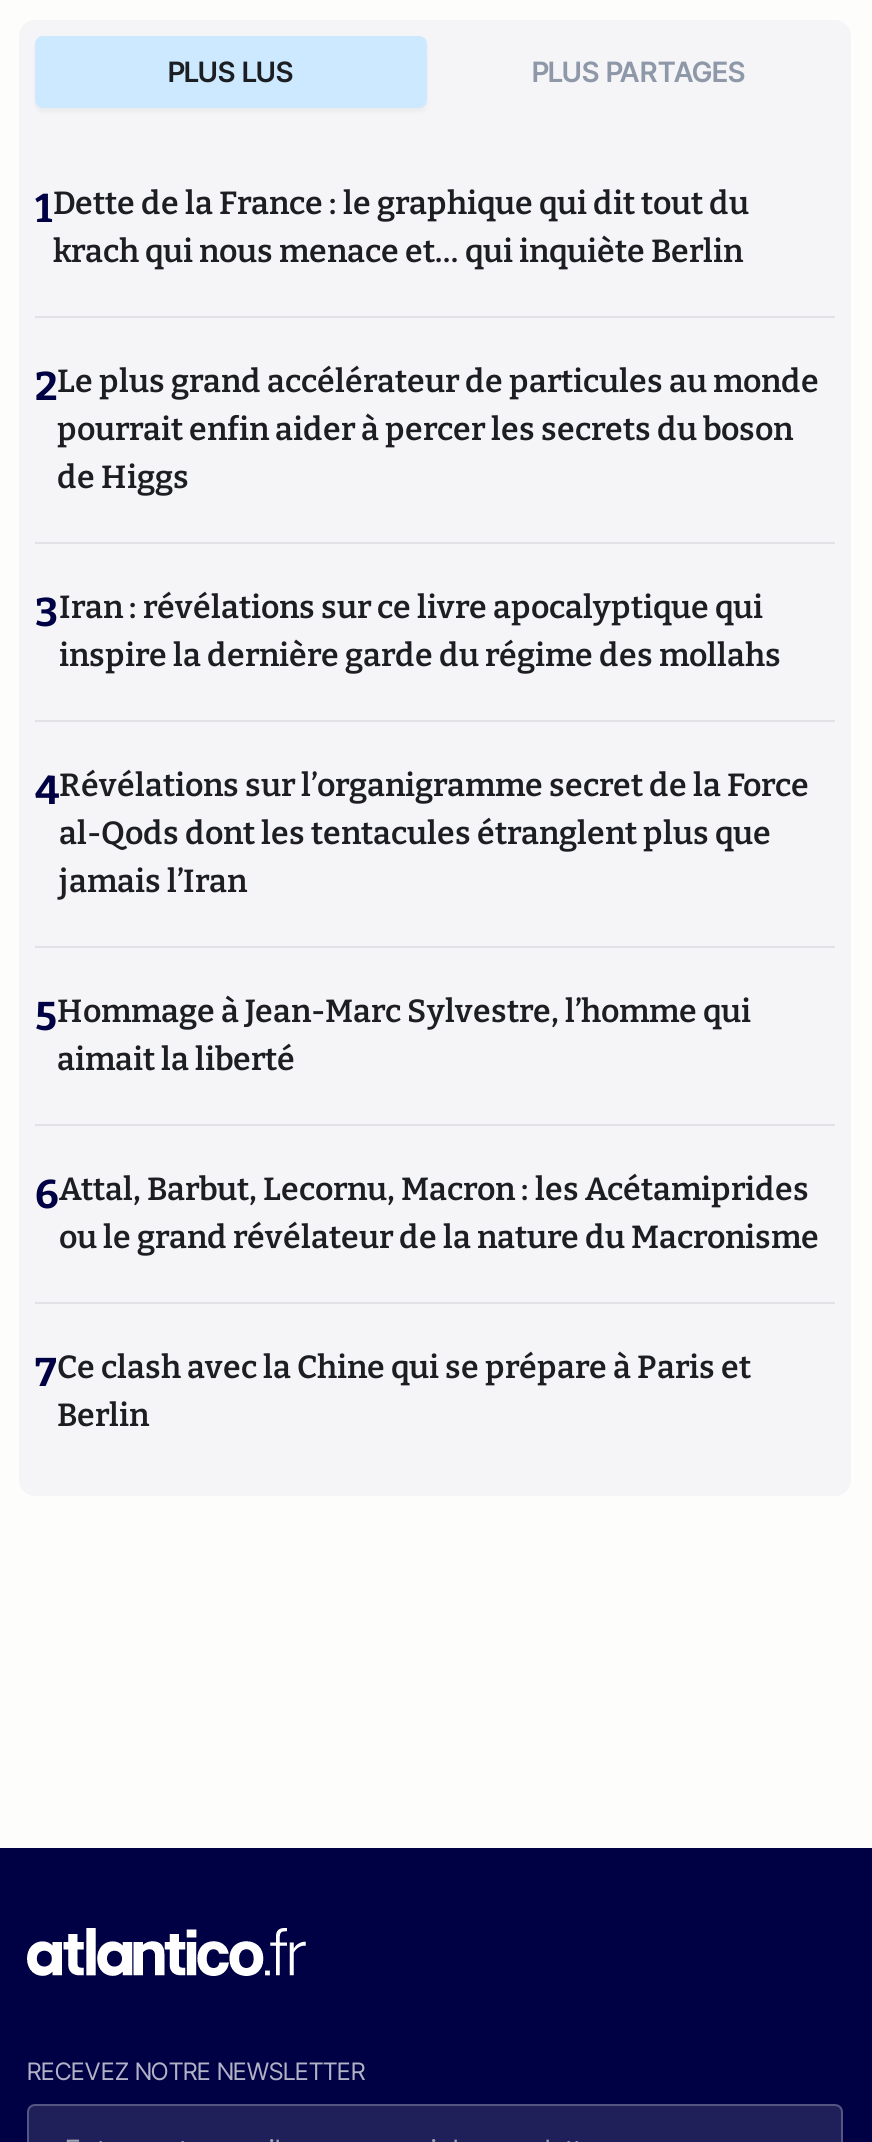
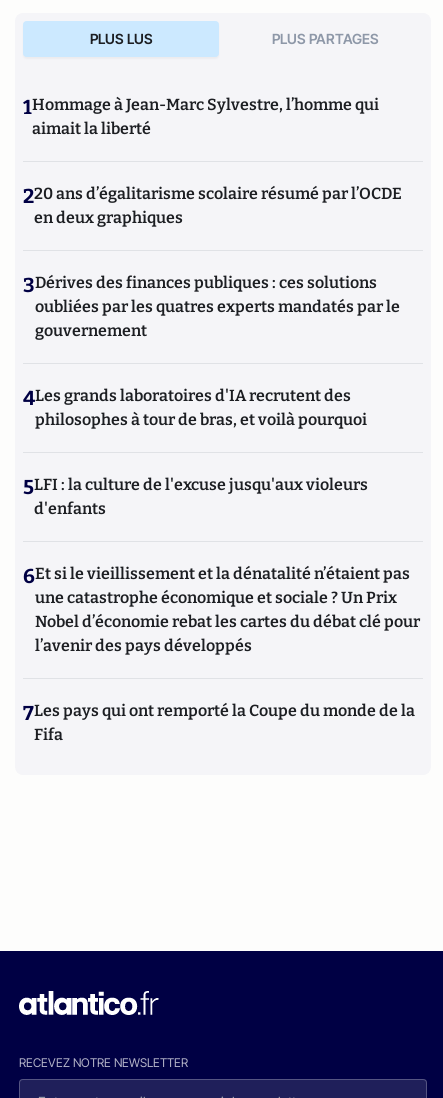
- 1Dette de la France : le graphique qui dit tout du
- krach qui nous menace et… qui inquiète Berlin
- 2Le plus grand accélérateur de particules au monde
- pourrait enfin aider à percer les secrets du boson
- de Higgs
- 3Iran : révélations sur ce livre apocalyptique qui
- inspire la dernière garde du régime des mollahs
- 4Révélations sur l’organigramme secret de la Force
- al-Qods dont les tentacules étranglent plus que
- jamais l’Iran
- 5Hommage à Jean-Marc Sylvestre, l’homme qui
+ 1Hommage à Jean-Marc Sylvestre, l’homme qui

moved up: aimait la liberté

- 6Attal, Barbut, Lecornu, Macron : les Acétamiprides
- ou le grand révélateur de la nature du Macronisme
- 7Ce clash avec la Chine qui se prépare à Paris et
- Berlin
+ 220 ans d’égalitarisme scolaire résumé par l’OCDE
+ en deux graphiques
+ 3Dérives des finances publiques : ces solutions
+ oubliées par les quatres experts mandatés par le
+ gouvernement
+ 4Les grands laboratoires d'IA recrutent des
+ philosophes à tour de bras, et voilà pourquoi
+ 5LFI : la culture de l'excuse jusqu'aux violeurs
+ d'enfants
+ 6Et si le vieillissement et la dénatalité n’étaient pas
+ une catastrophe économique et sociale ? Un Prix
+ Nobel d’économie rebat les cartes du débat clé pour
+ l’avenir des pays développés
+ 7Les pays qui ont remporté la Coupe du monde de la
+ Fifa
